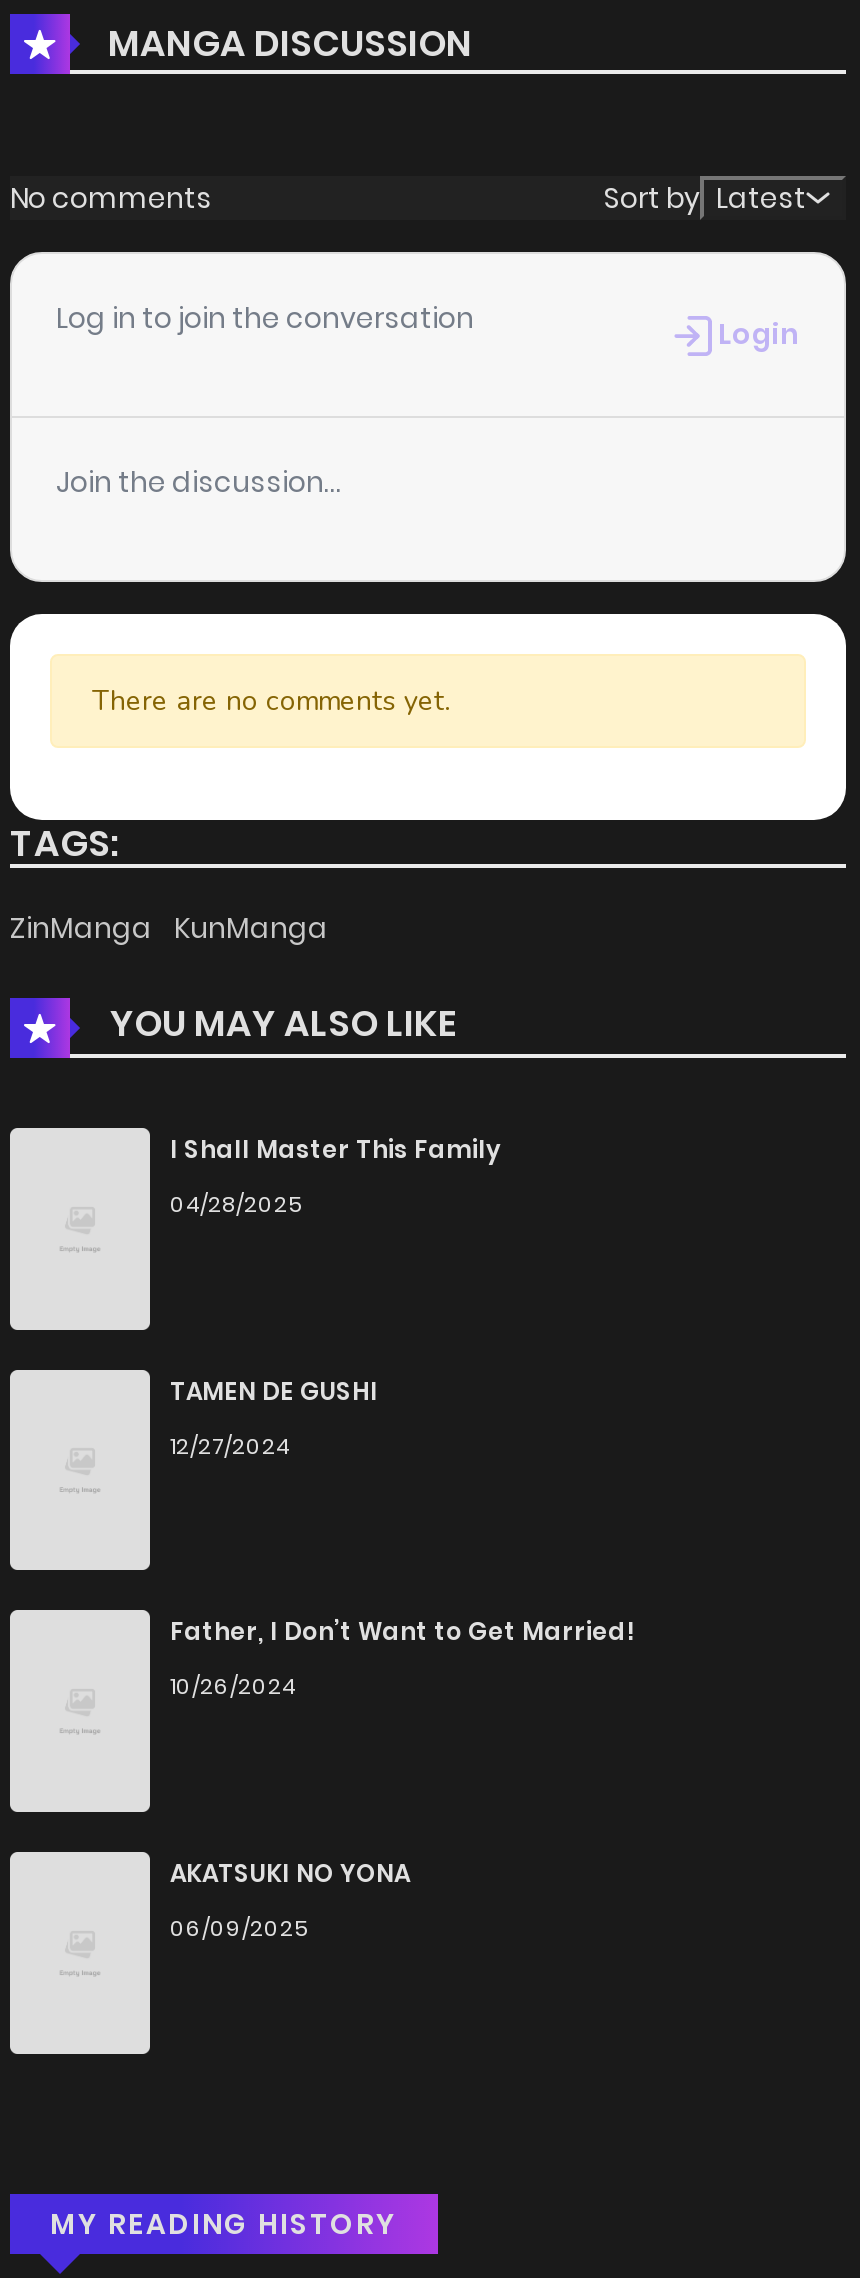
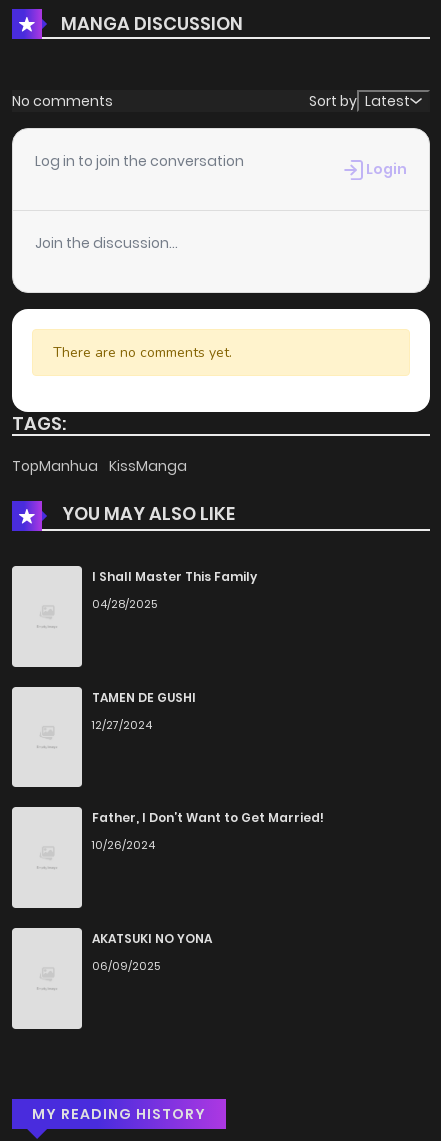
- ZinManga KunManga
+ TopManhua KissManga
